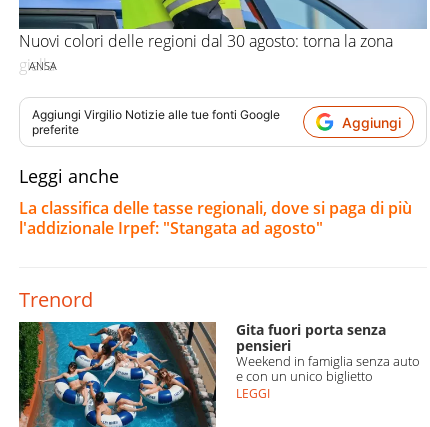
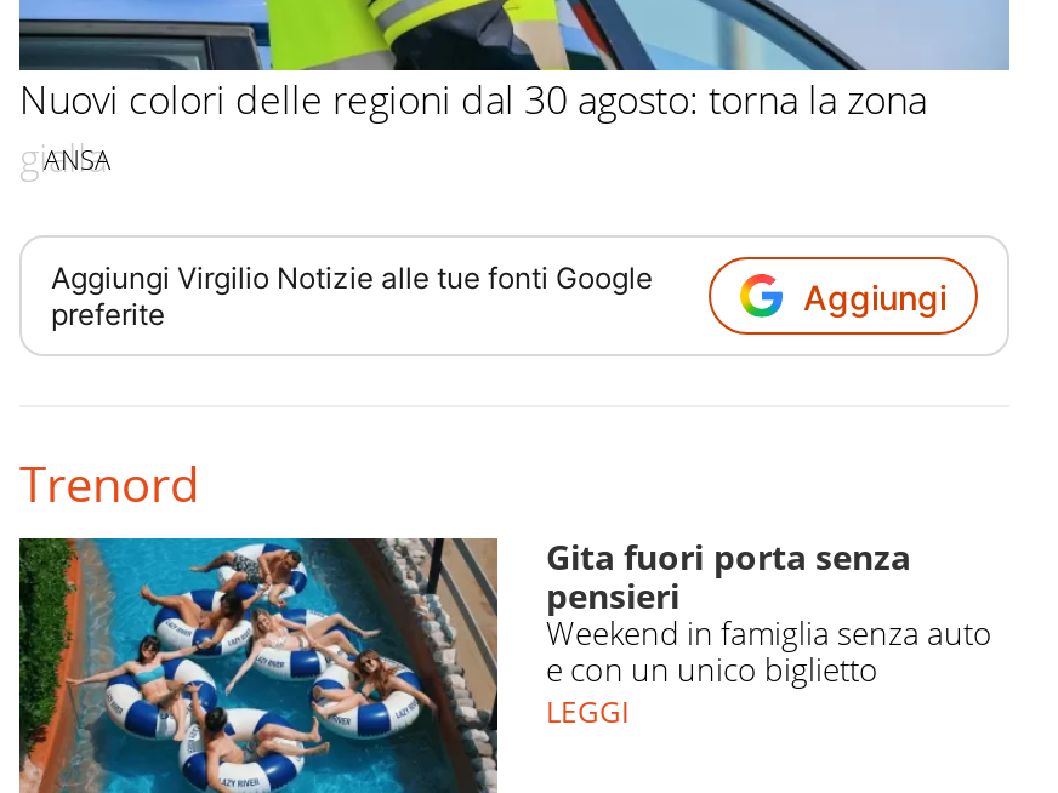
- Leggi anche
- La classifica delle tasse regionali, dove si paga di più
- l'addizionale Irpef: "Stangata ad agosto"
